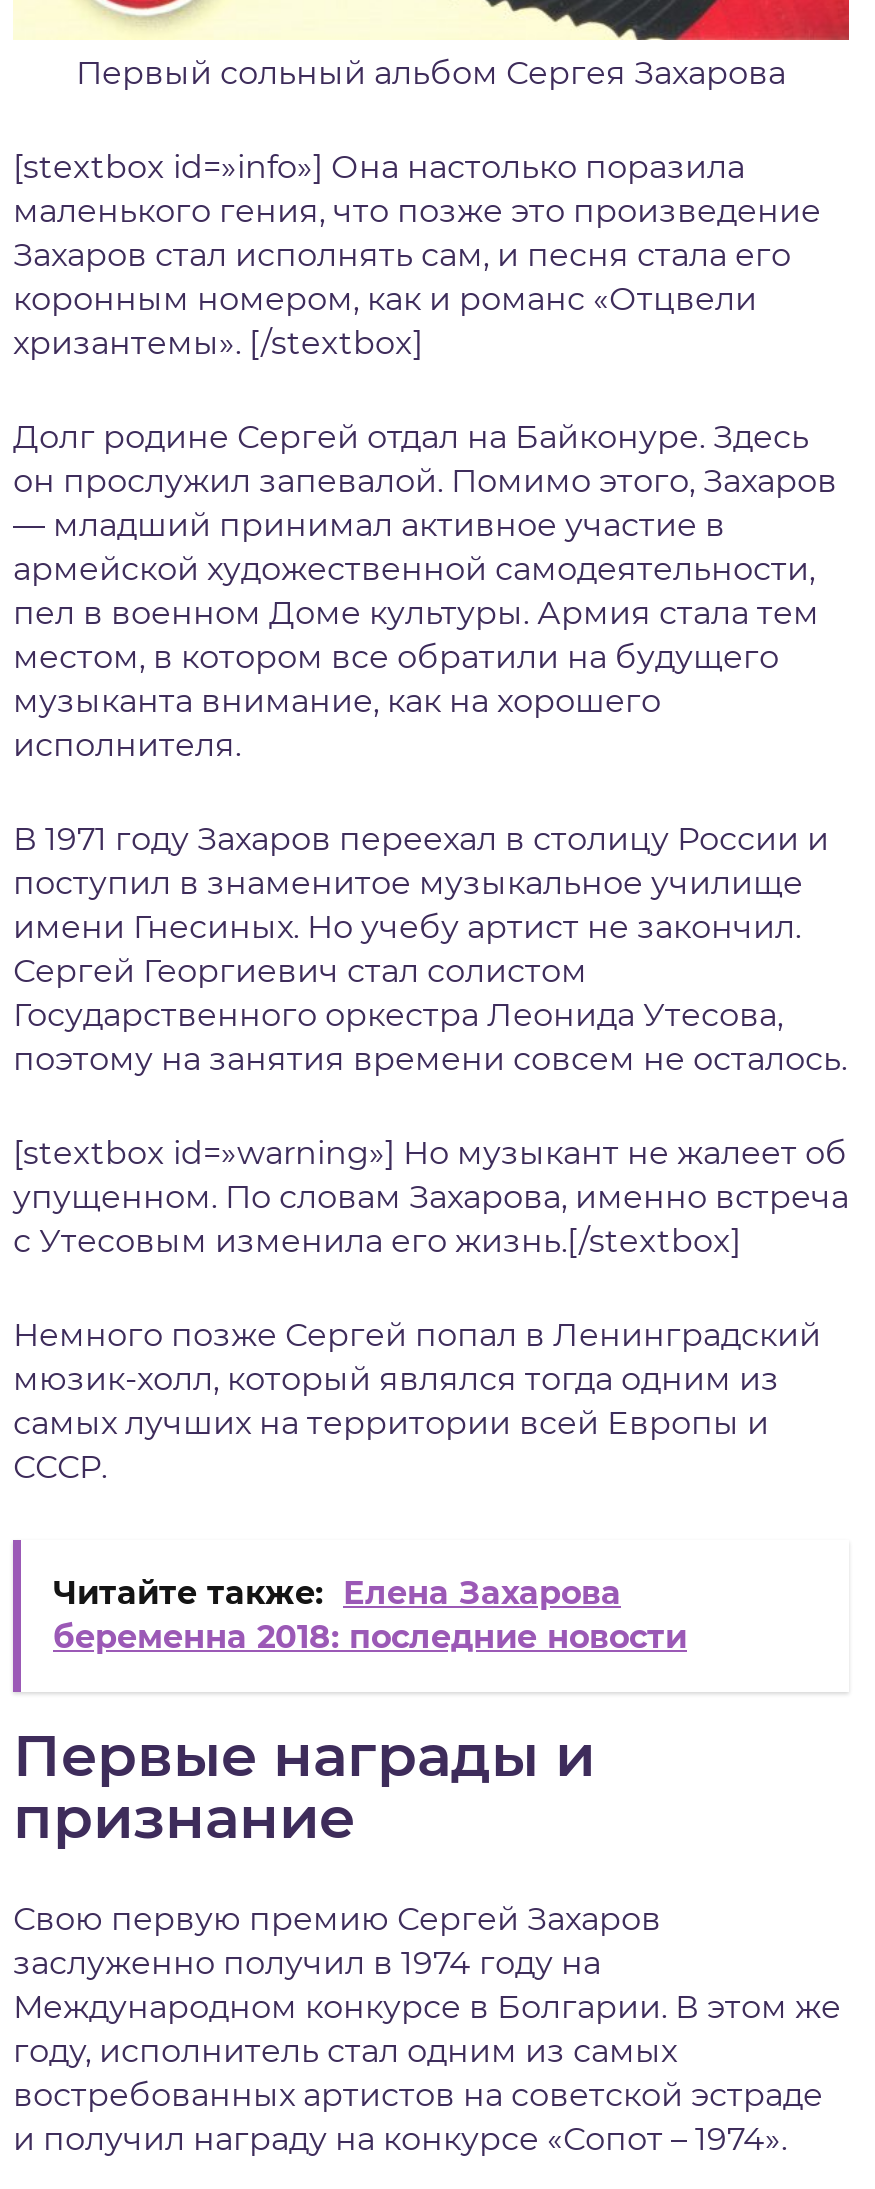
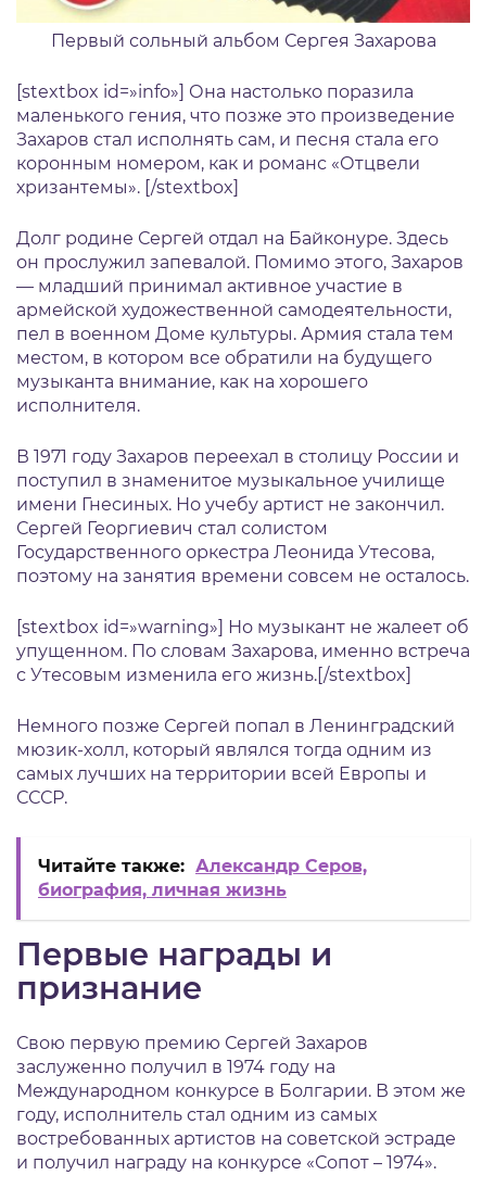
- Читайте также: Елена Захарова
- беременна 2018: последние новости
+ Читайте также: Александр Серов,
+ биография, личная жизнь
